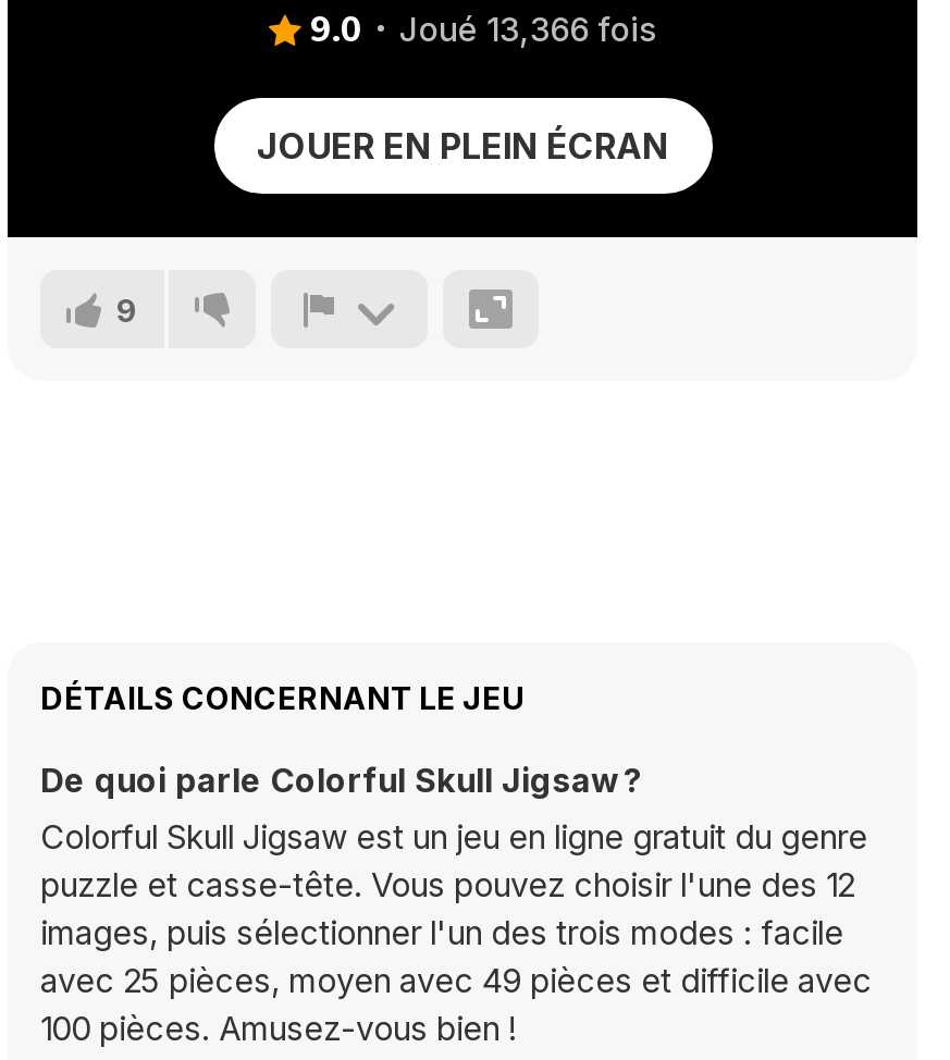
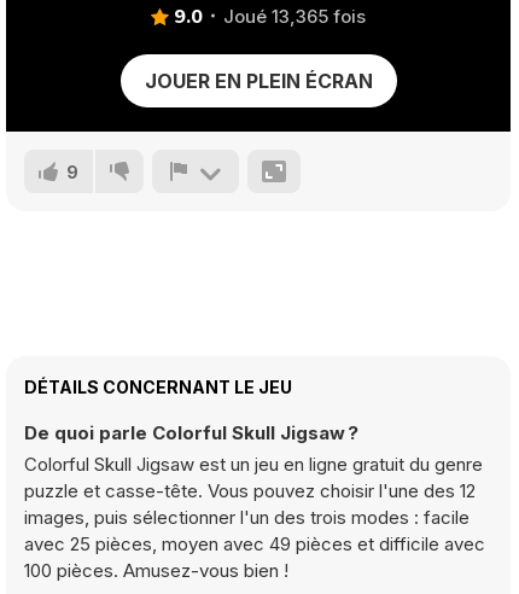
- 9.0 Joué 13,366 fois
+ 9.0 Joué 13,365 fois
